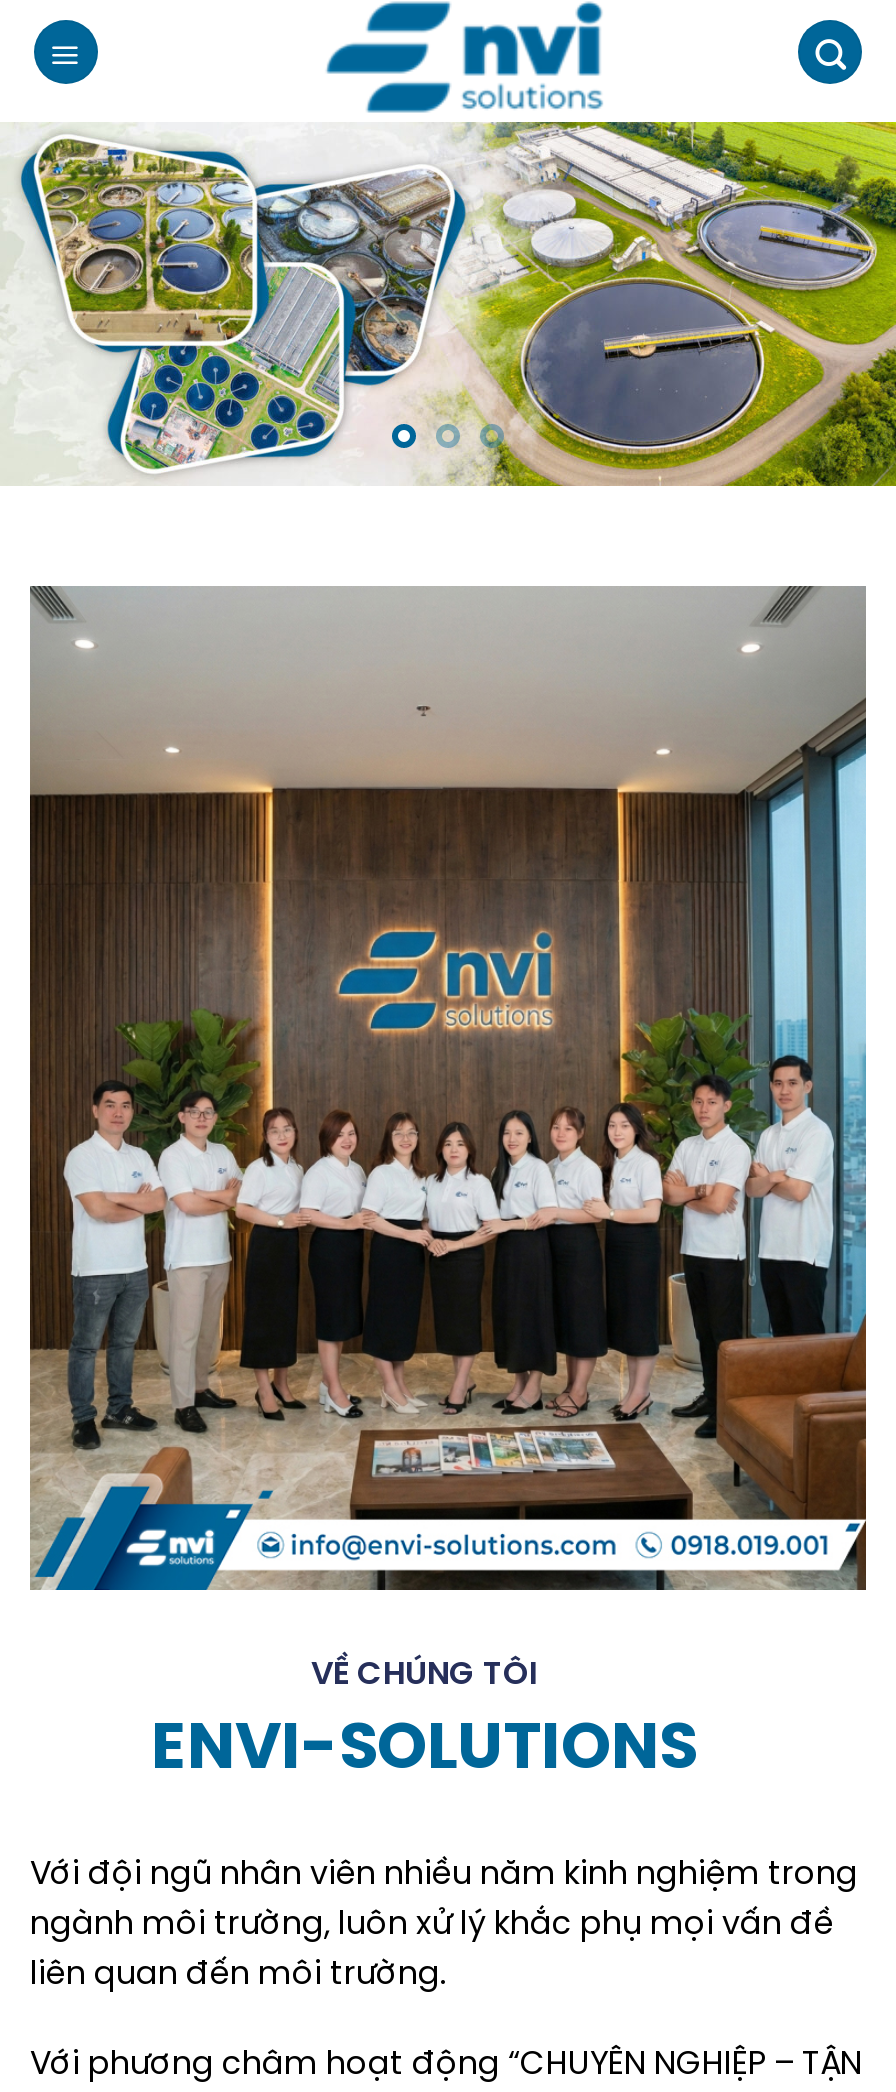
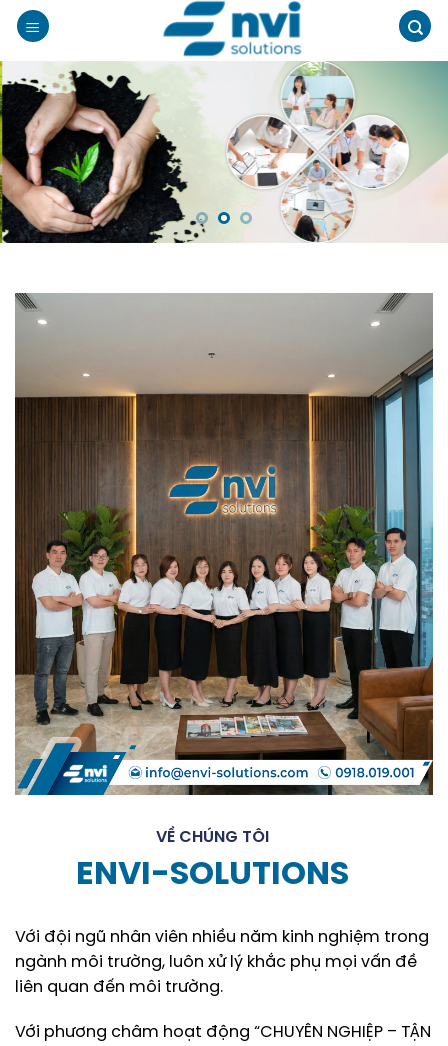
- [image]
+ [image]
